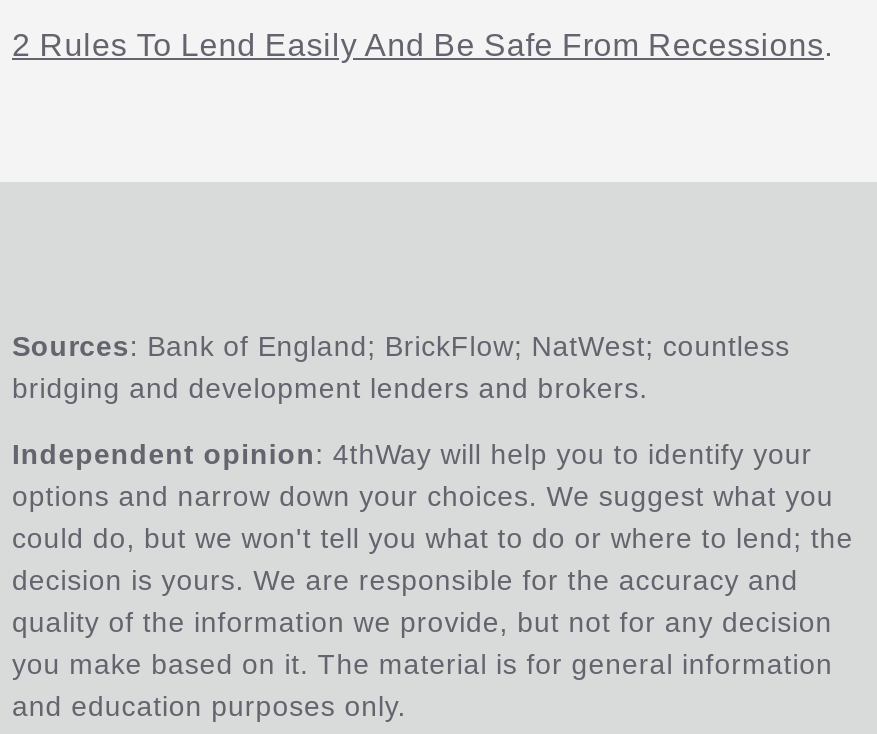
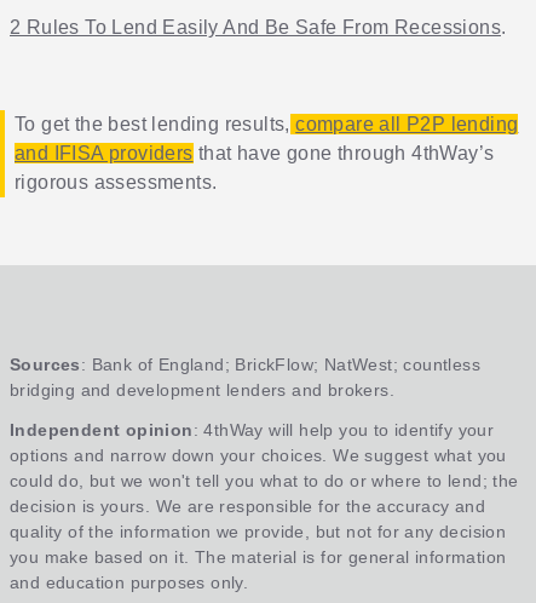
+ To get the best lending results, compare all P2P lending
+ and IFISA providers that have gone through 4thWay’s
+ rigorous assessments.
